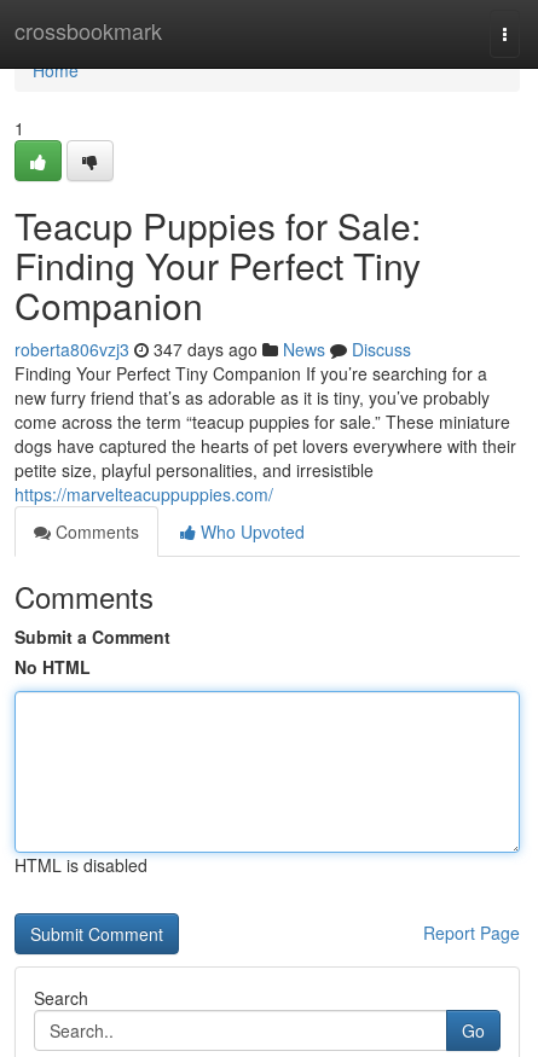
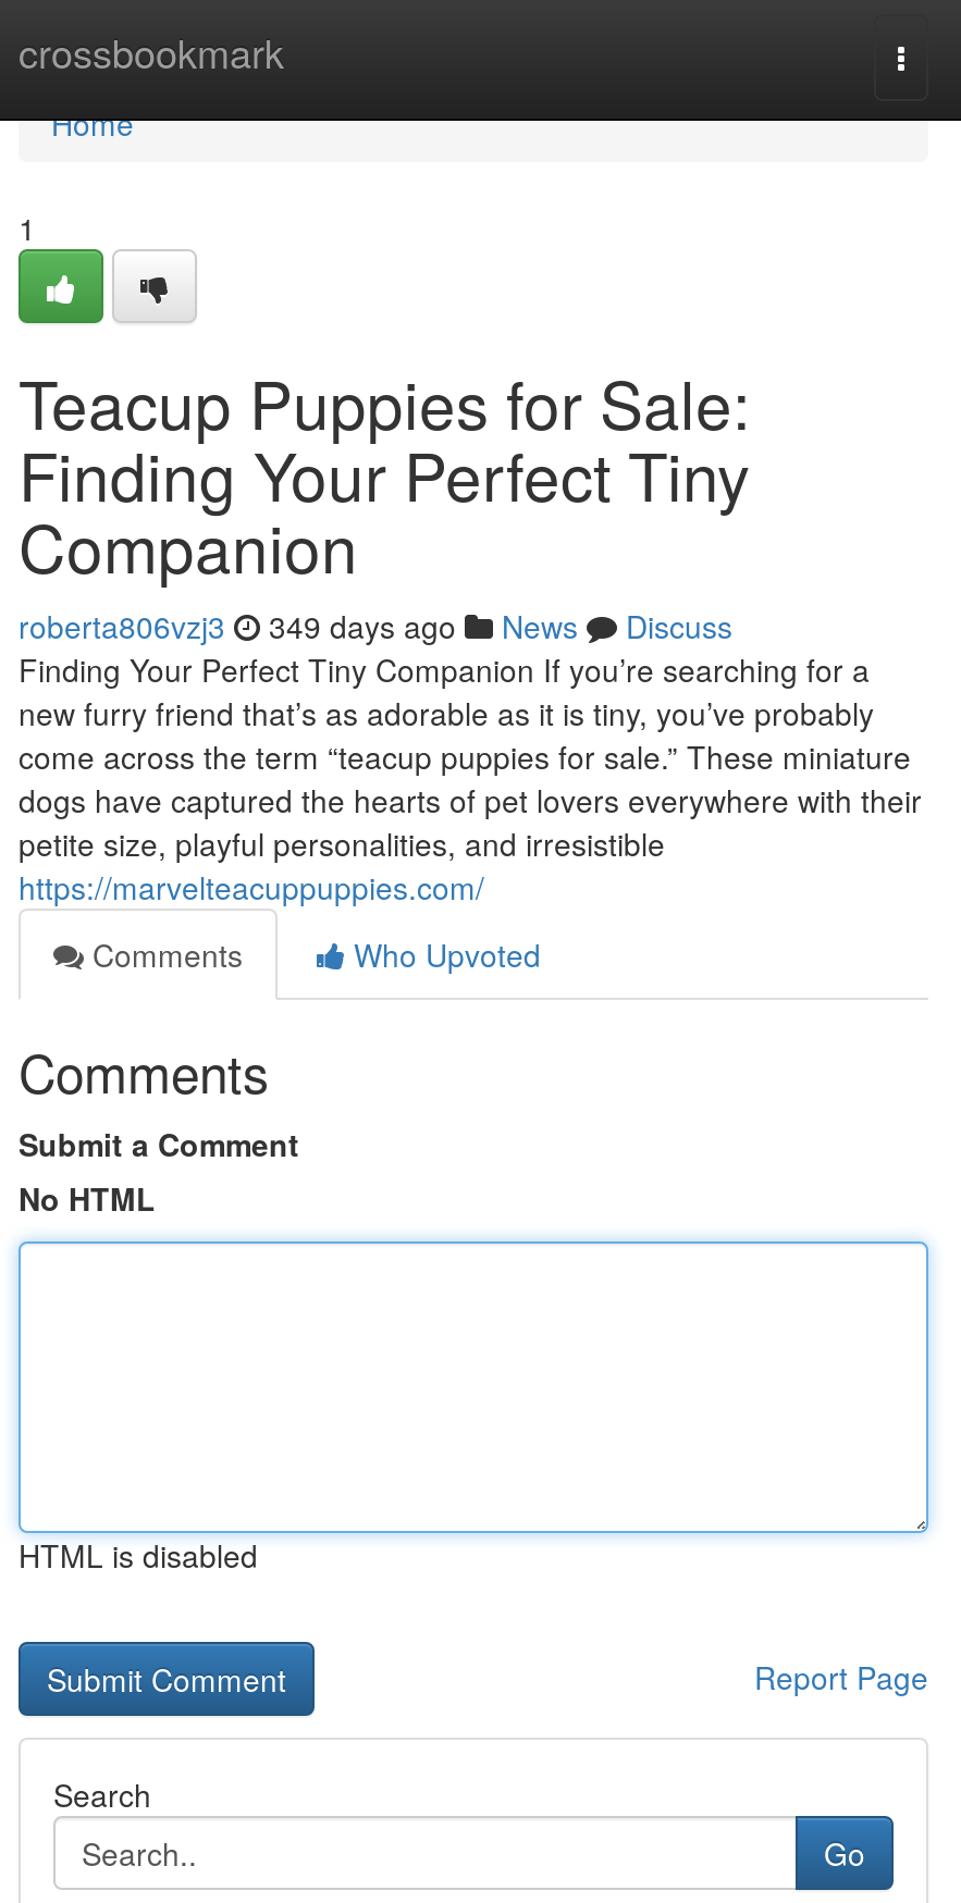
- roberta806vzj3 347 days ago News Discuss
+ roberta806vzj3 349 days ago News Discuss
